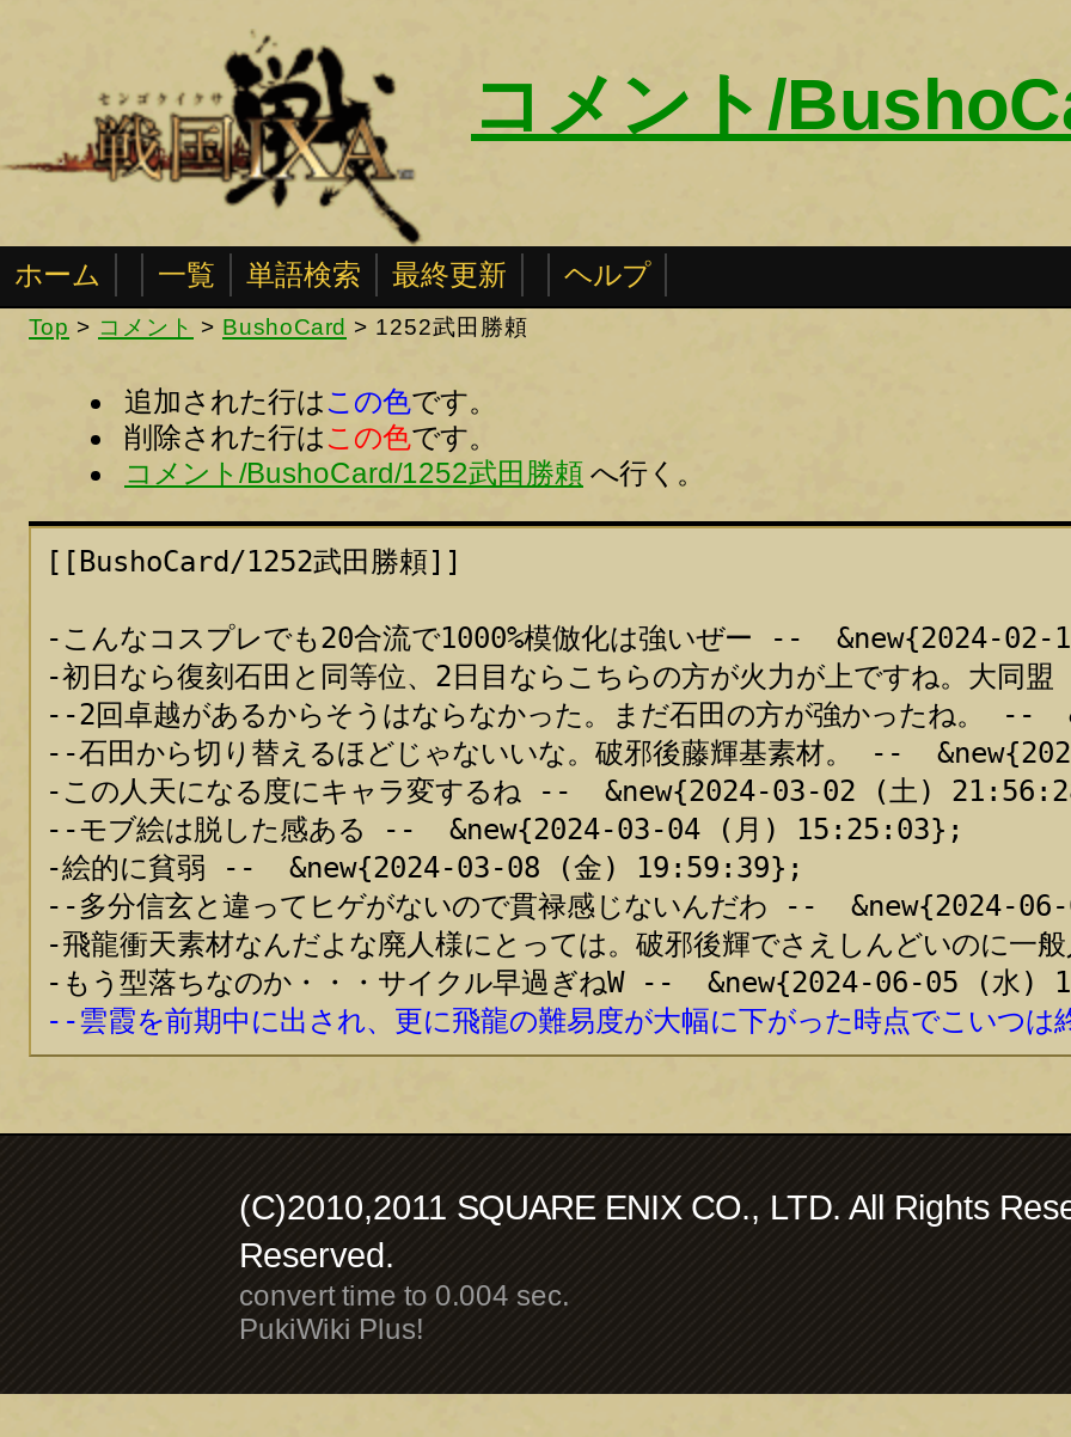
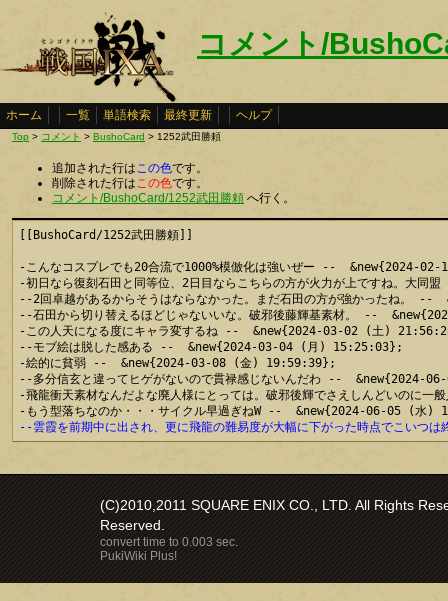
- convert time to 0.004 sec.
+ convert time to 0.003 sec.
